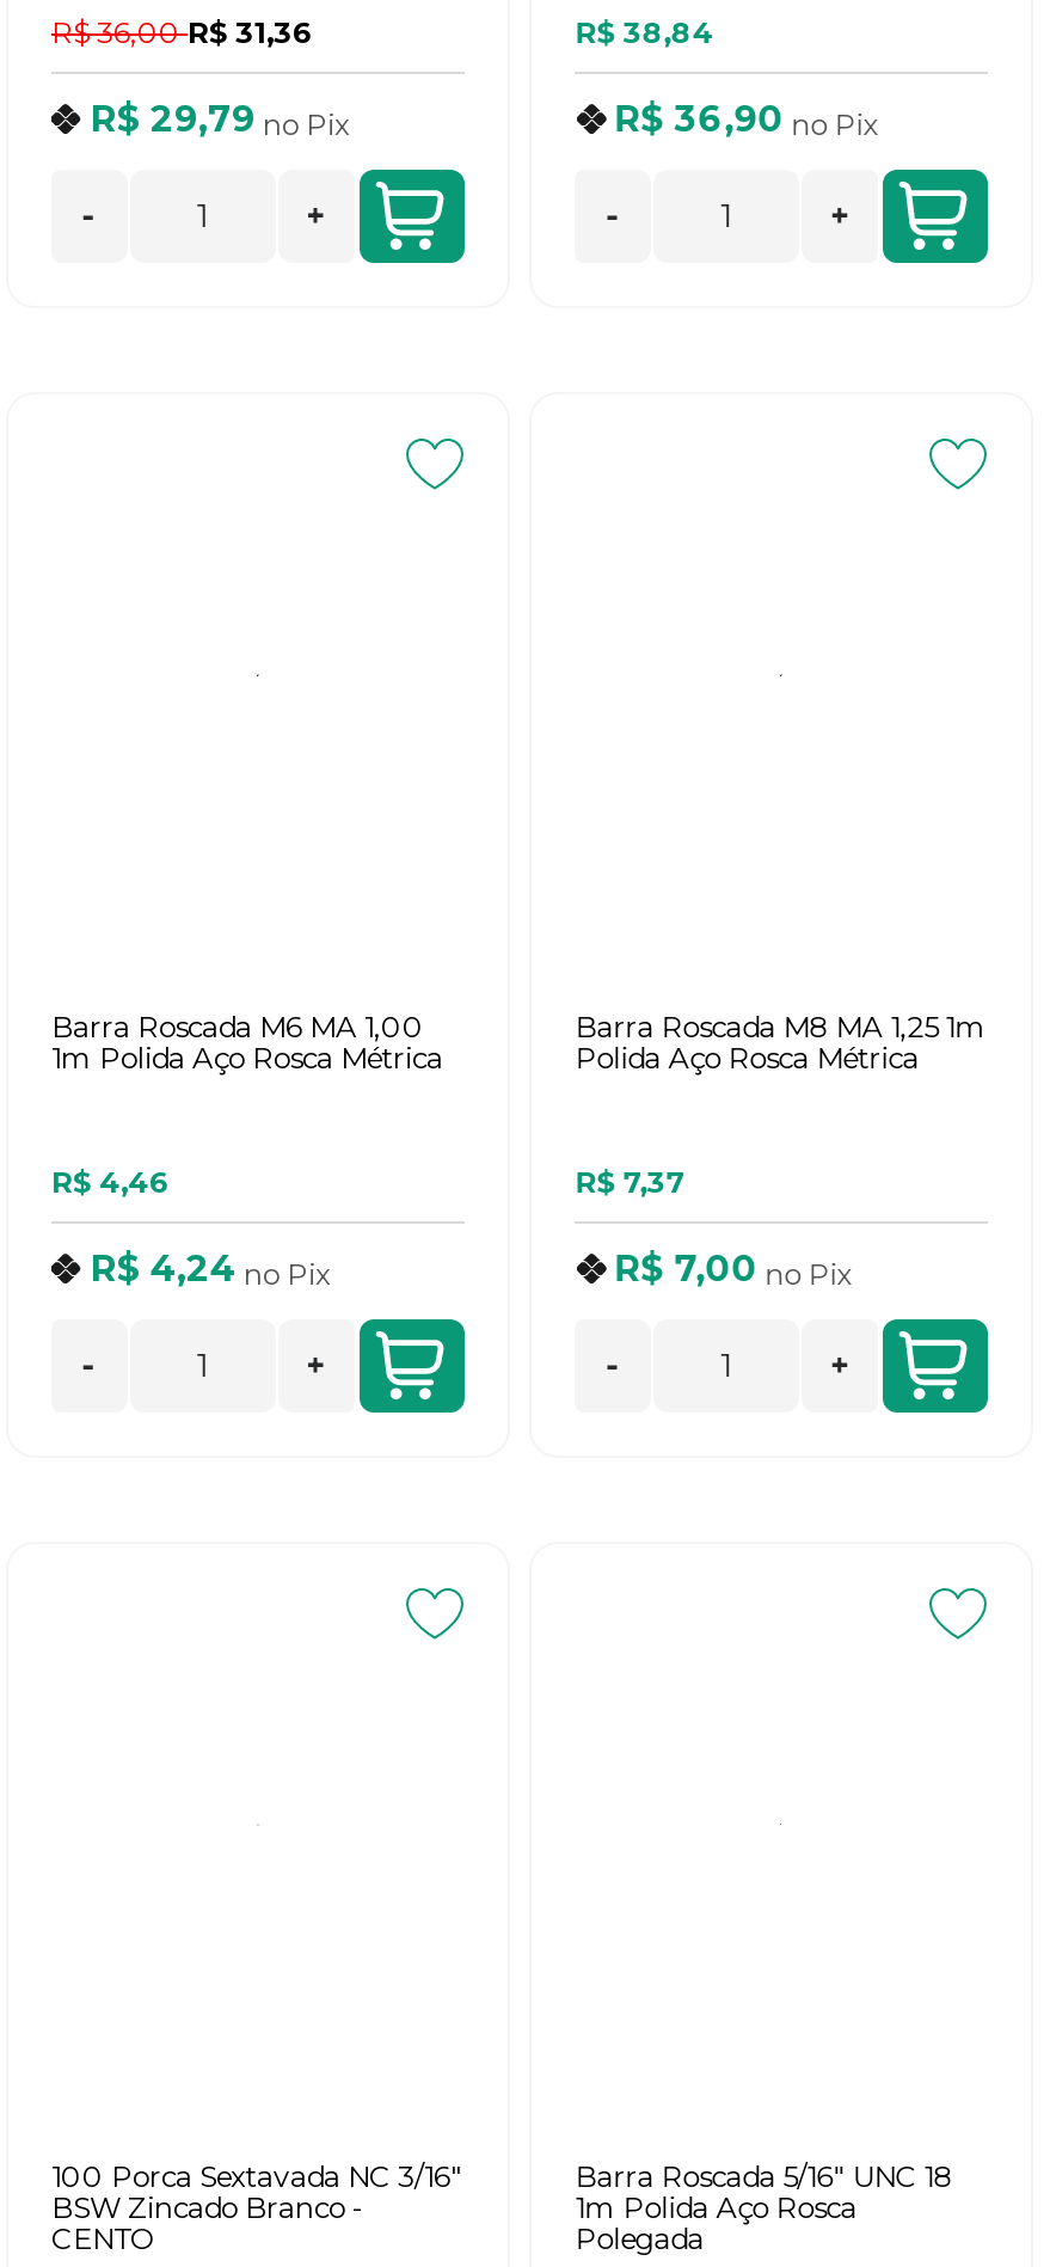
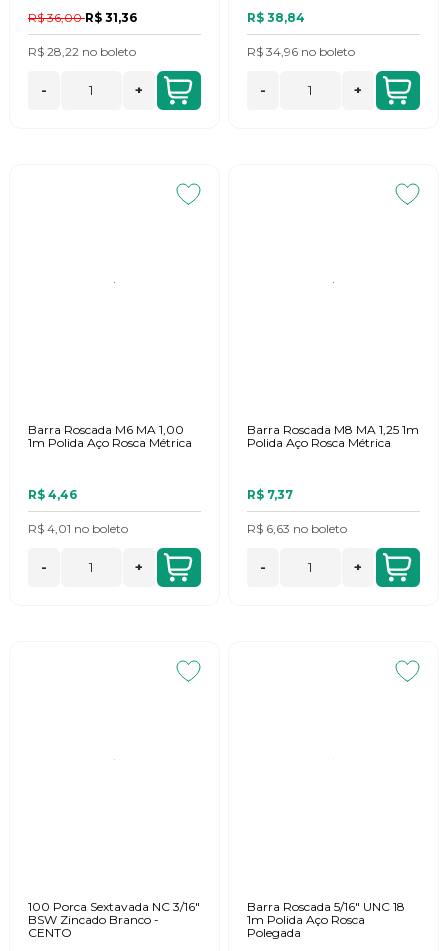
- R$ 29,79 no Pix
+ R$ 28,22 no boleto

- R$ 36,90 no Pix
+ R$ 34,96 no boleto

- R$ 4,24 no Pix
+ R$ 4,01 no boleto

- R$ 7,00 no Pix
+ R$ 6,63 no boleto
